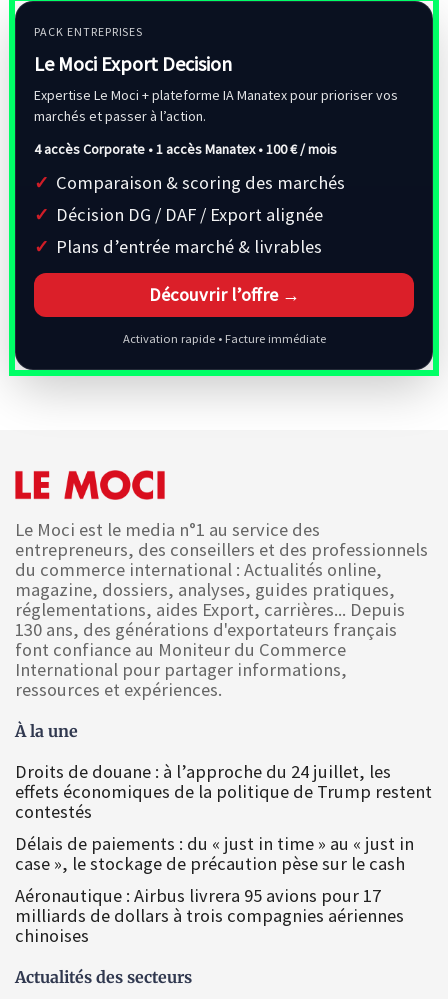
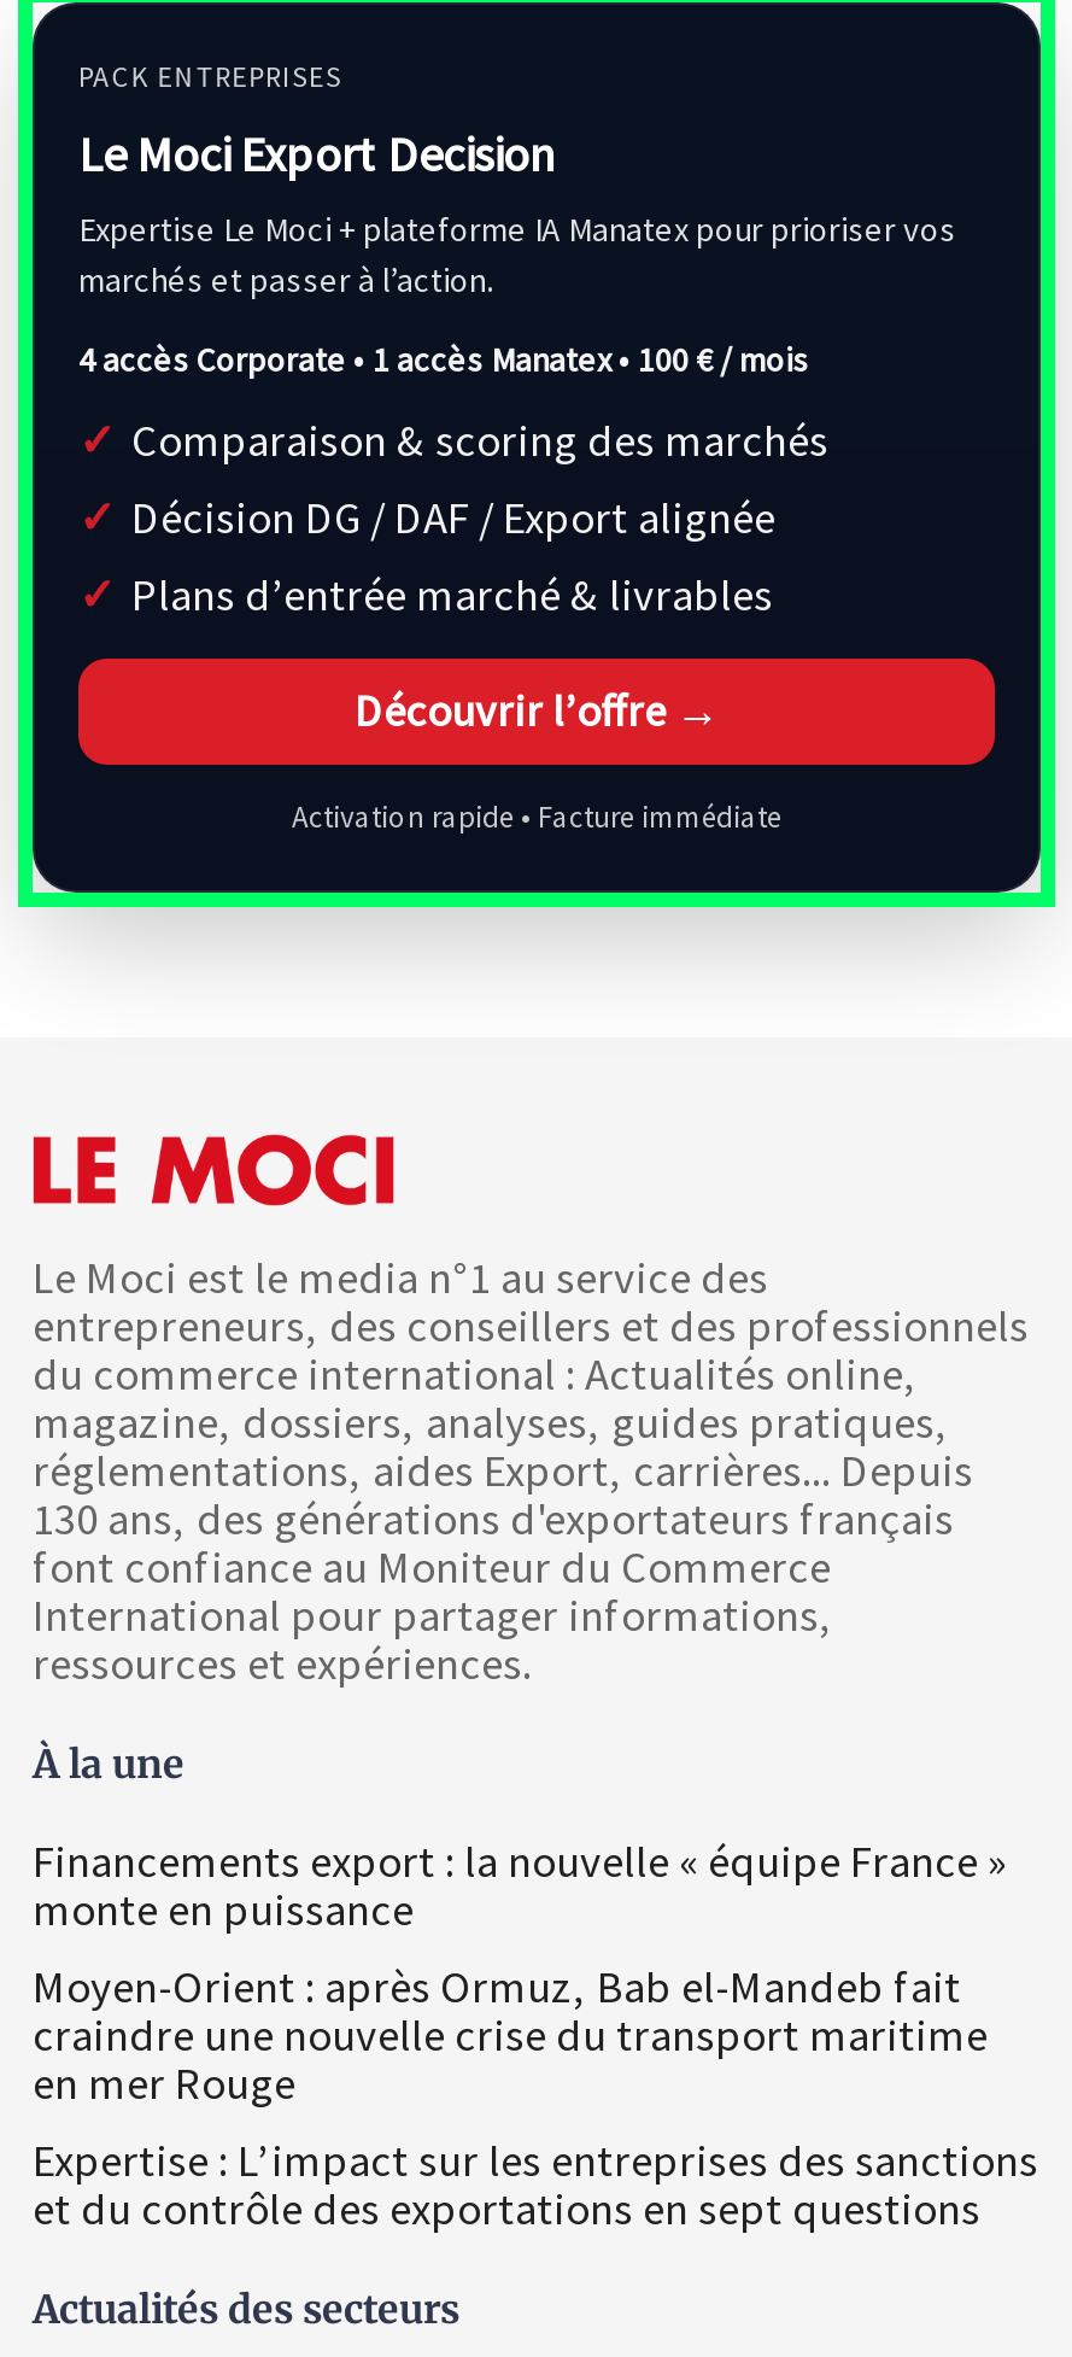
- Droits de douane : à l’approche du 24 juillet, les
- effets économiques de la politique de Trump restent
- contestés
- Délais de paiements : du « just in time » au « just in
- case », le stockage de précaution pèse sur le cash
- Aéronautique : Airbus livrera 95 avions pour 17
- milliards de dollars à trois compagnies aériennes
- chinoises
+ Financements export : la nouvelle « équipe France »
+ monte en puissance
+ Moyen-Orient : après Ormuz, Bab el-Mandeb fait
+ craindre une nouvelle crise du transport maritime
+ en mer Rouge
+ Expertise : L’impact sur les entreprises des sanctions
+ et du contrôle des exportations en sept questions
